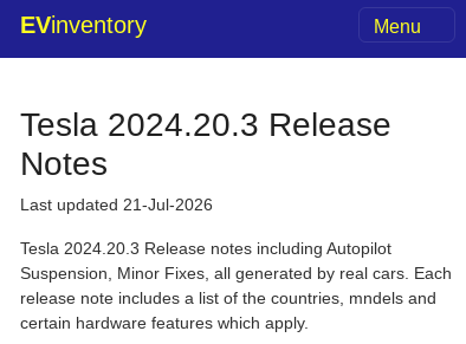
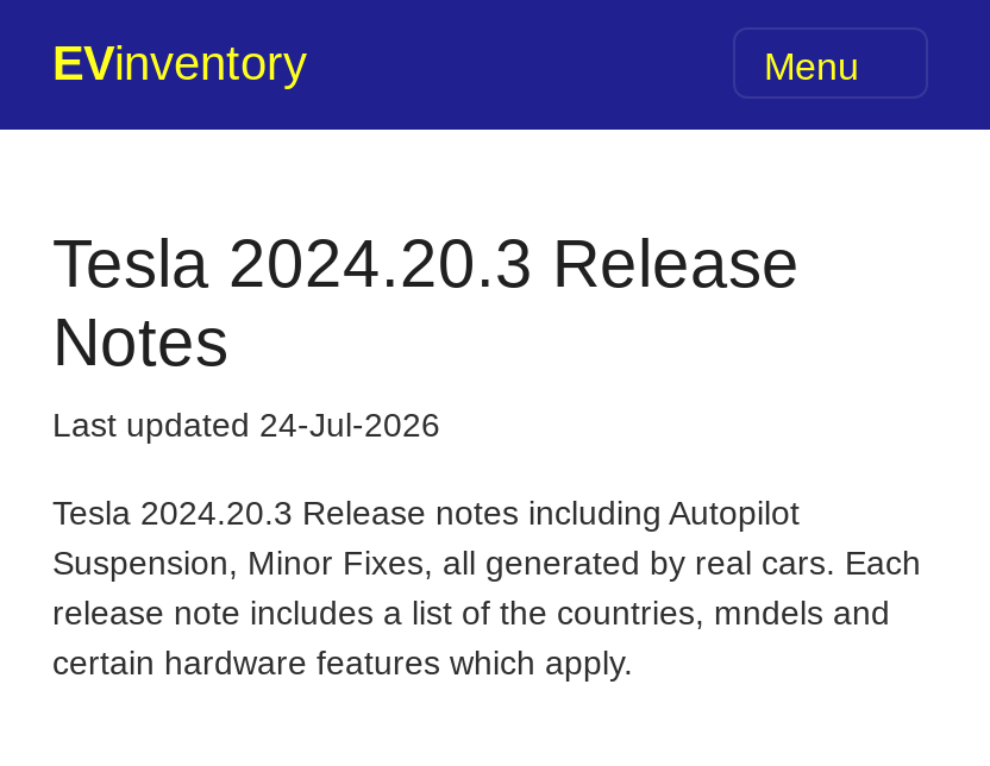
- Last updated 21-Jul-2026
+ Last updated 24-Jul-2026
